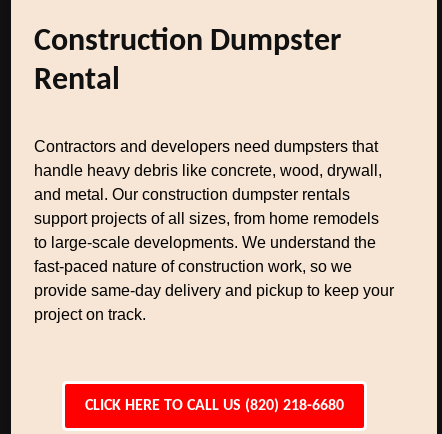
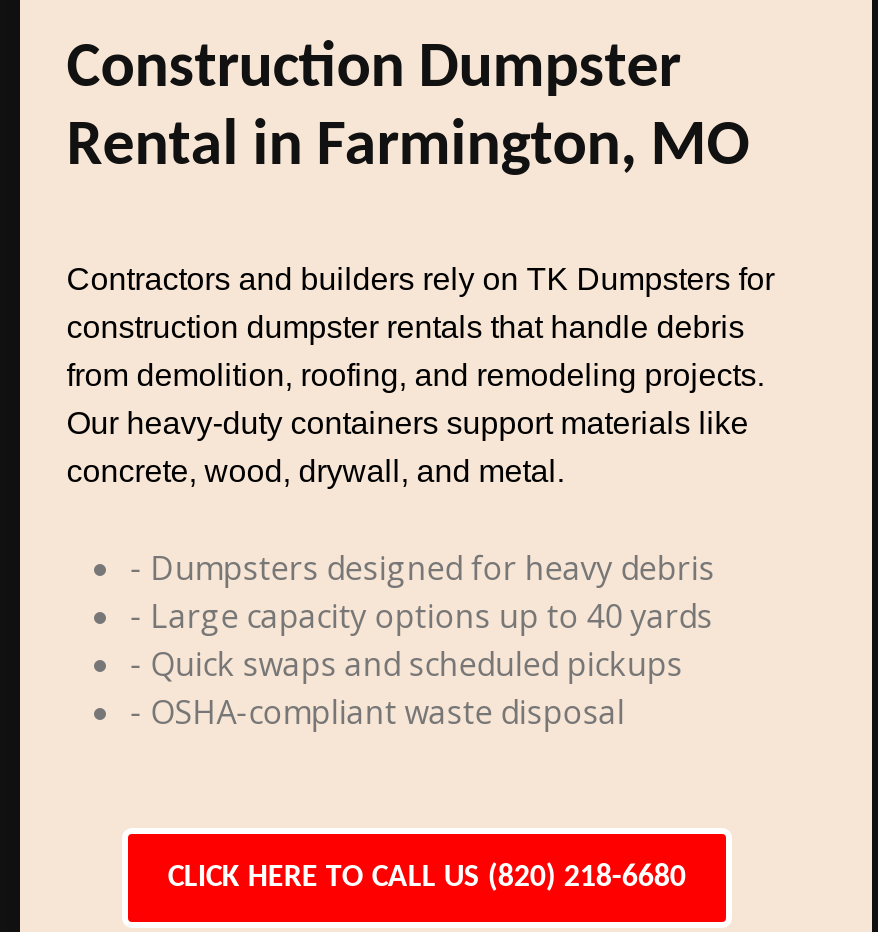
- Rental
- Contractors and developers need dumpsters that
- handle heavy debris like concrete, wood, drywall,
- and metal. Our construction dumpster rentals
- support projects of all sizes, from home remodels
- to large-scale developments. We understand the
- fast-paced nature of construction work, so we
- provide same-day delivery and pickup to keep your
- project on track.
+ Rental in Farmington, MO
+ Contractors and builders rely on TK Dumpsters for
+ construction dumpster rentals that handle debris
+ from demolition, roofing, and remodeling projects.
+ Our heavy-duty containers support materials like
+ concrete, wood, drywall, and metal.
+ - Dumpsters designed for heavy debris
+ - Large capacity options up to 40 yards
+ - Quick swaps and scheduled pickups
+ - OSHA-compliant waste disposal
